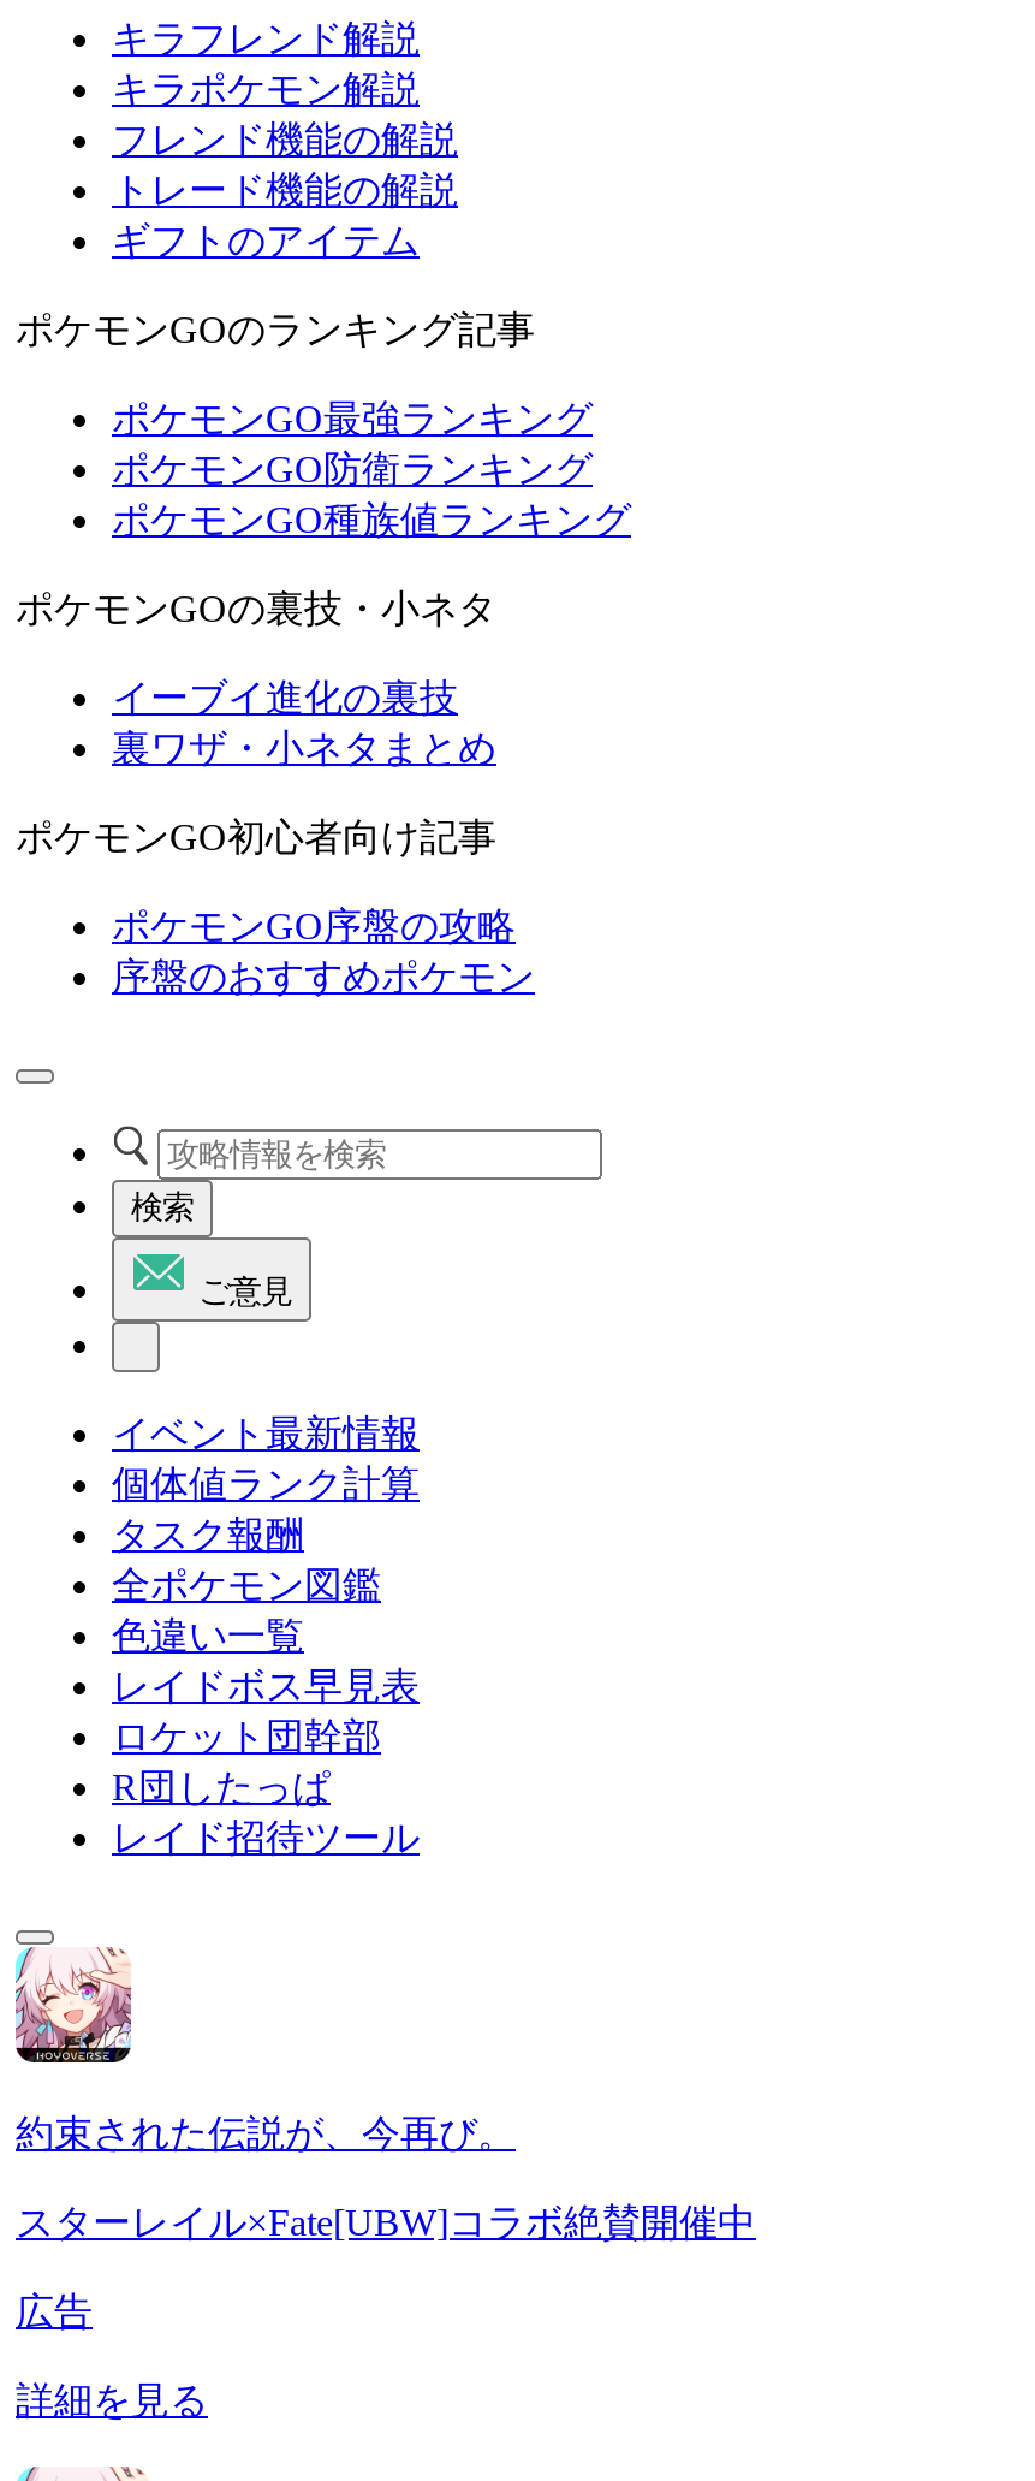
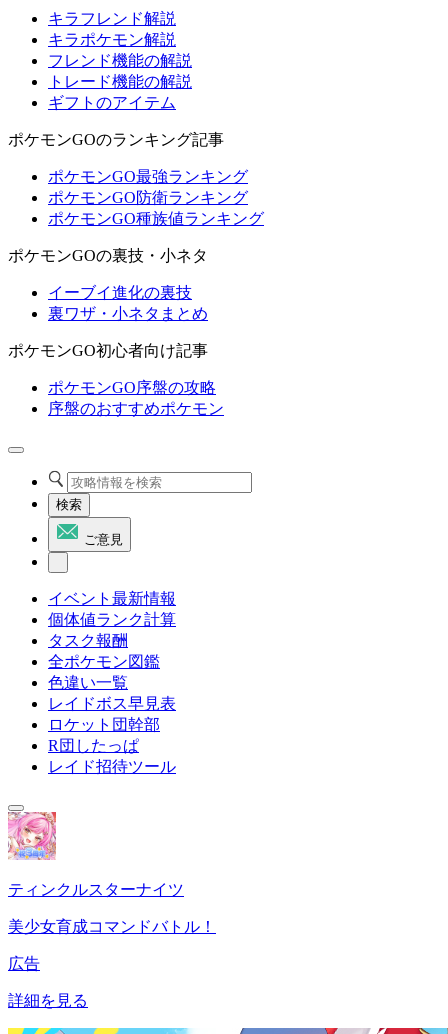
- [image]
- 約束された伝説が、今再び。
+ [image]
+ ティンクルスターナイツ

- スターレイル×Fate[UBW]コラボ絶賛開催中
+ 美少女育成コマンドバトル！
